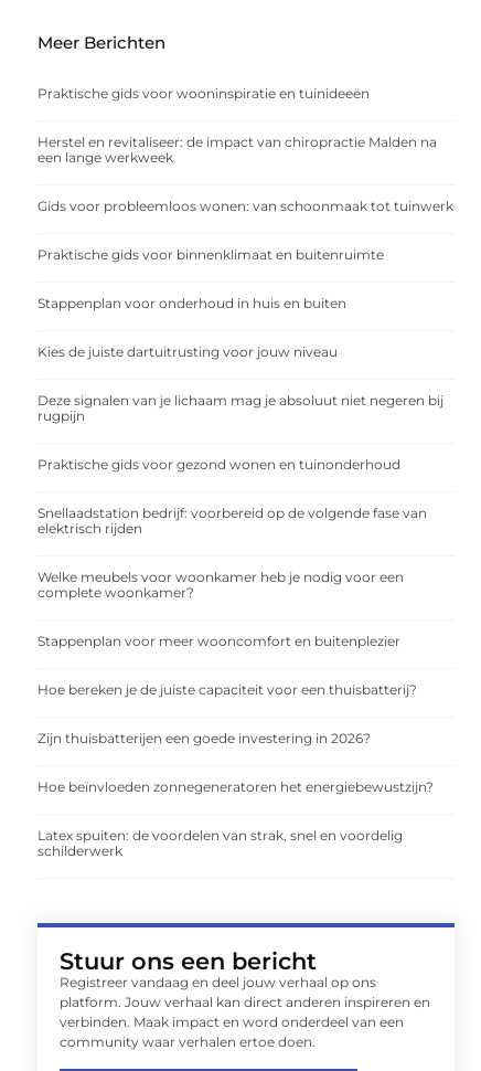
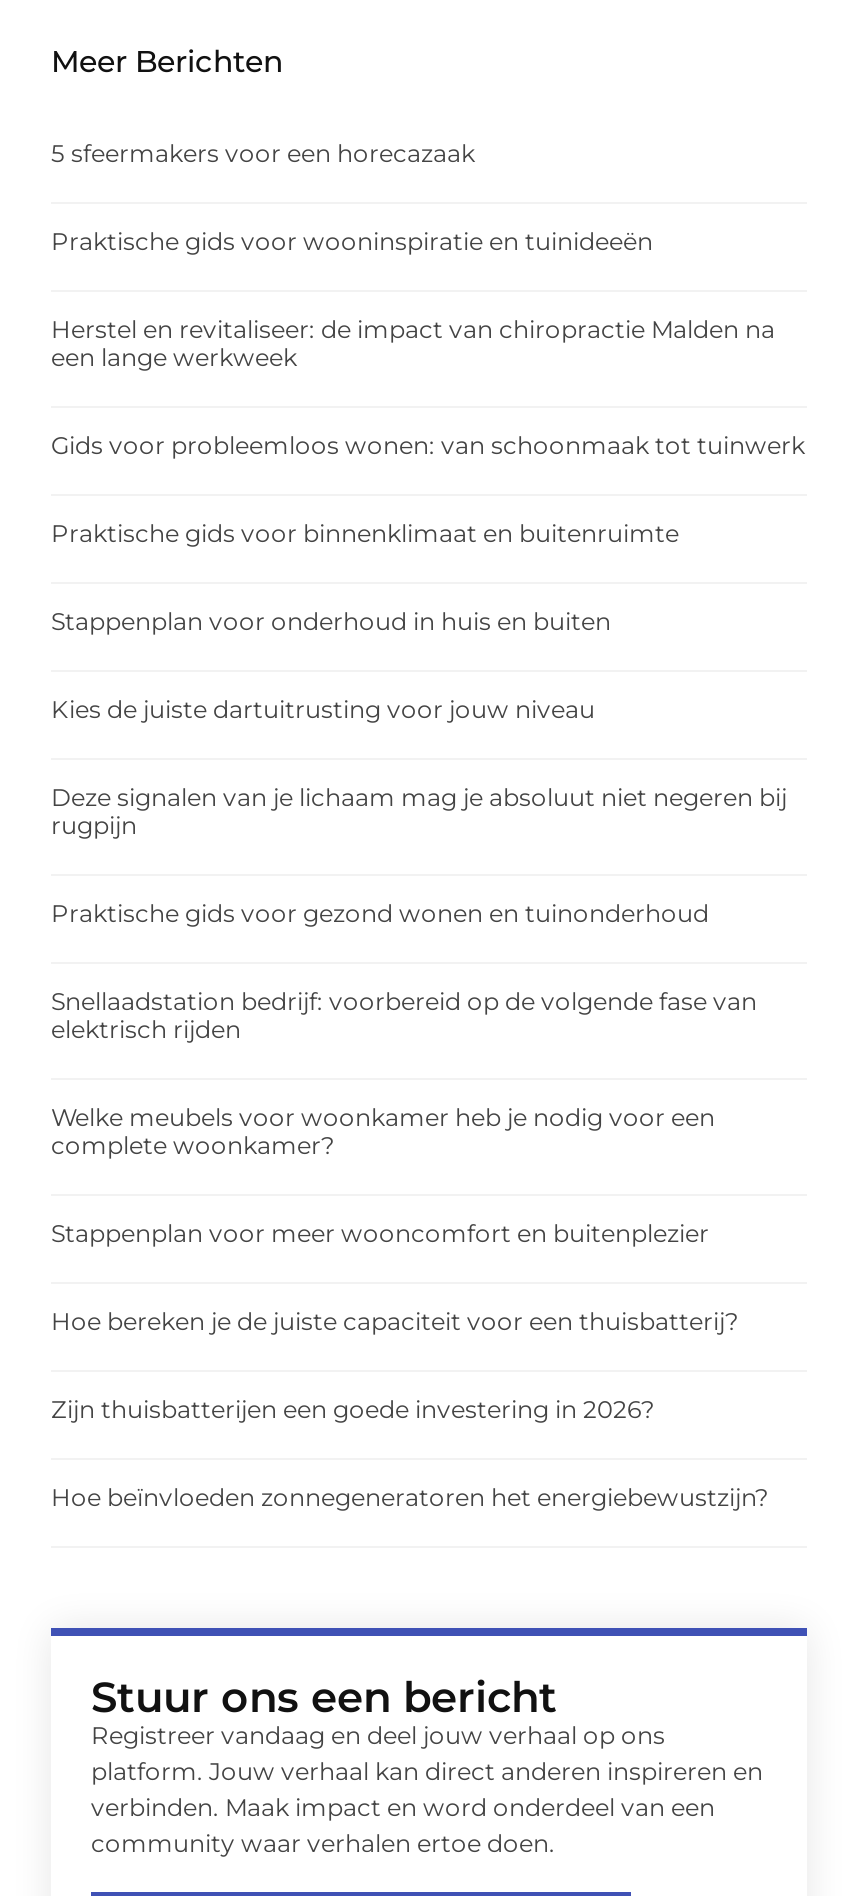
+ 5 sfeermakers voor een horecazaak

moved down: Praktische gids voor wooninspiratie en tuinideeën | Herstel en revitaliseer: de impact van chiropractie Malden na | een lange werkweek | ... | Zijn thuisbatterijen een goede investering in 2026? | Hoe beïnvloeden zonnegeneratoren het energiebewustzijn?

- Latex spuiten: de voordelen van strak, snel en voordelig
- schilderwerk
